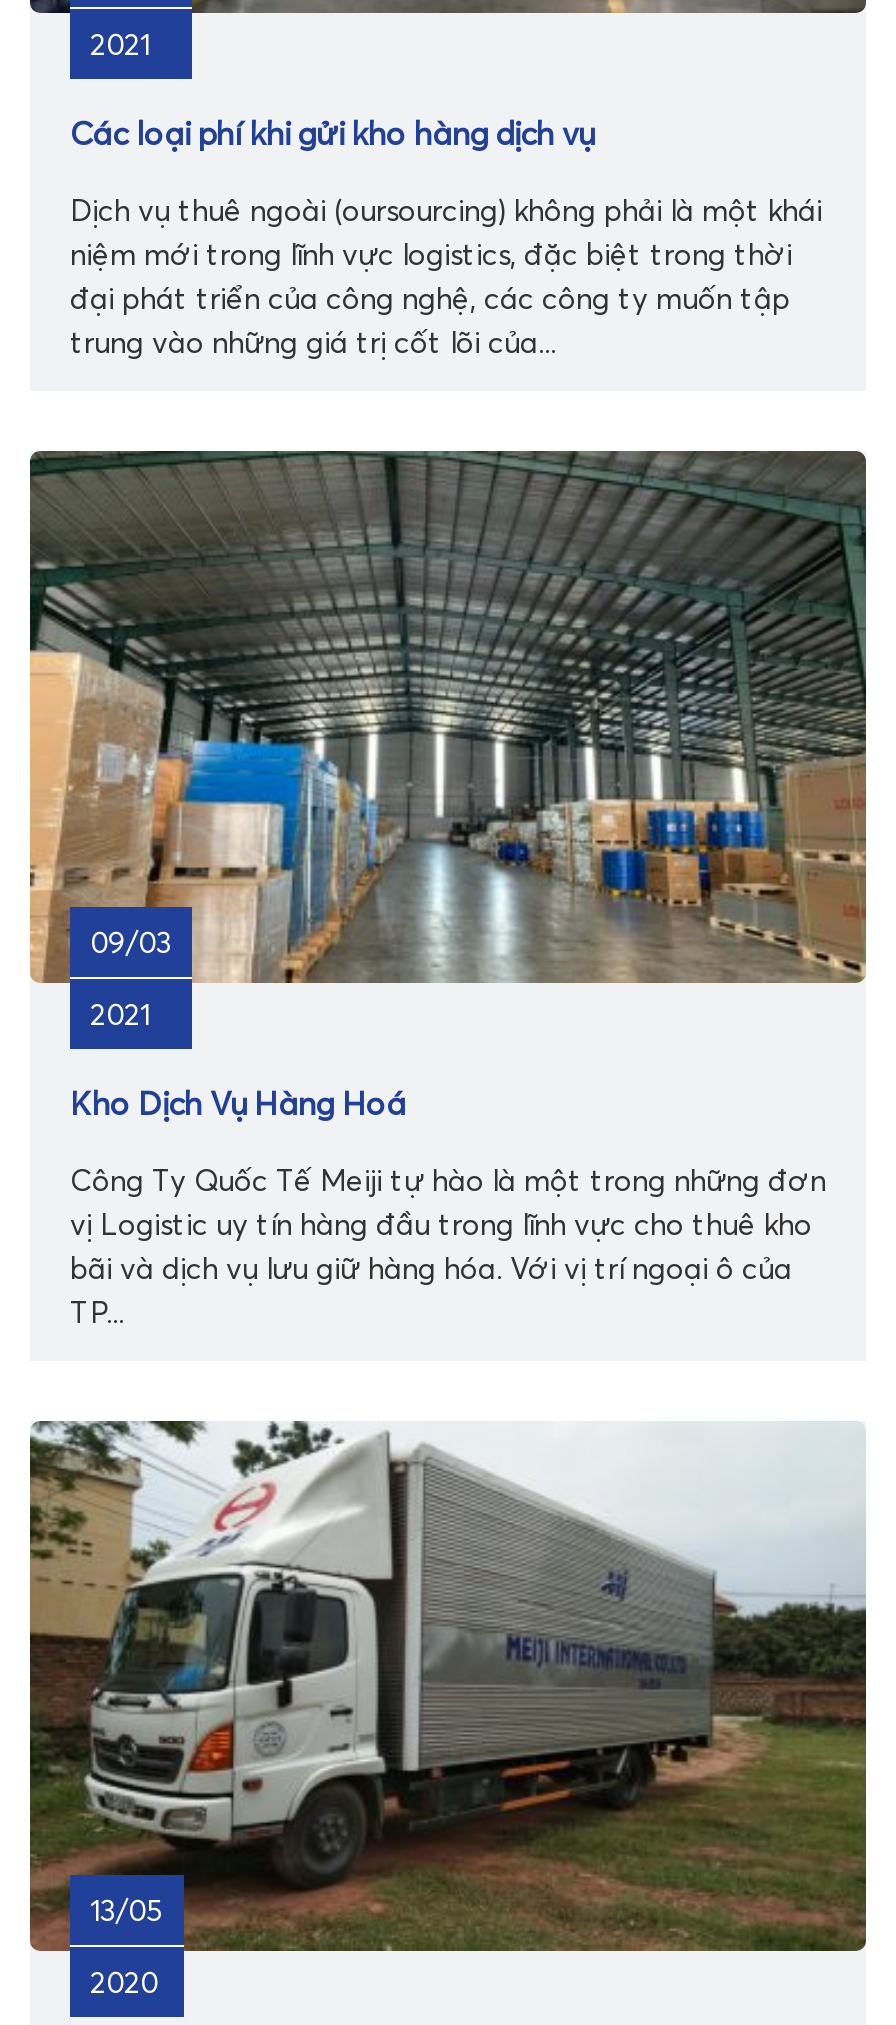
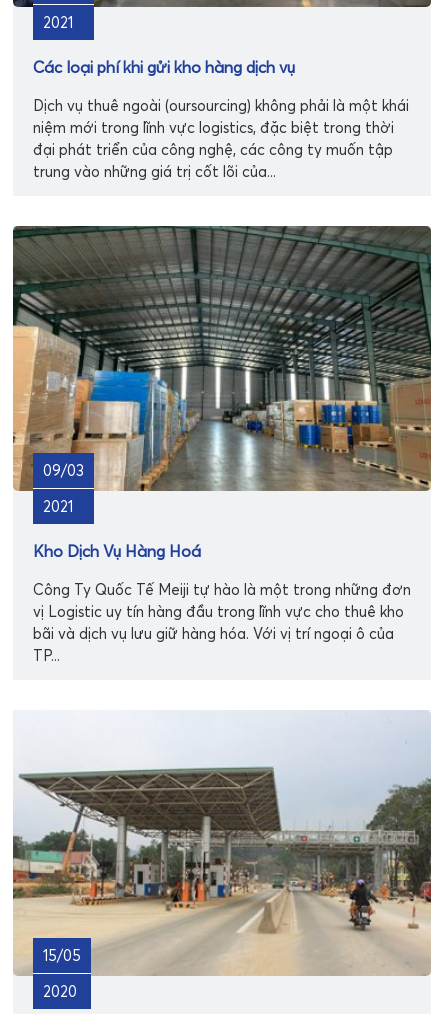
- [image]
- 13/05
+ [image]
+ 15/05
